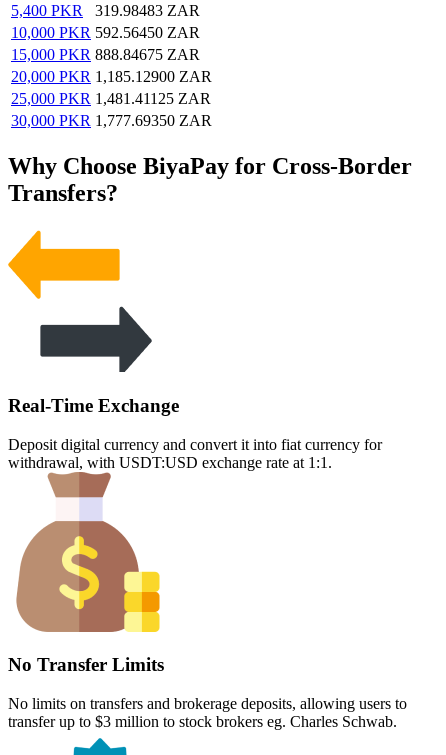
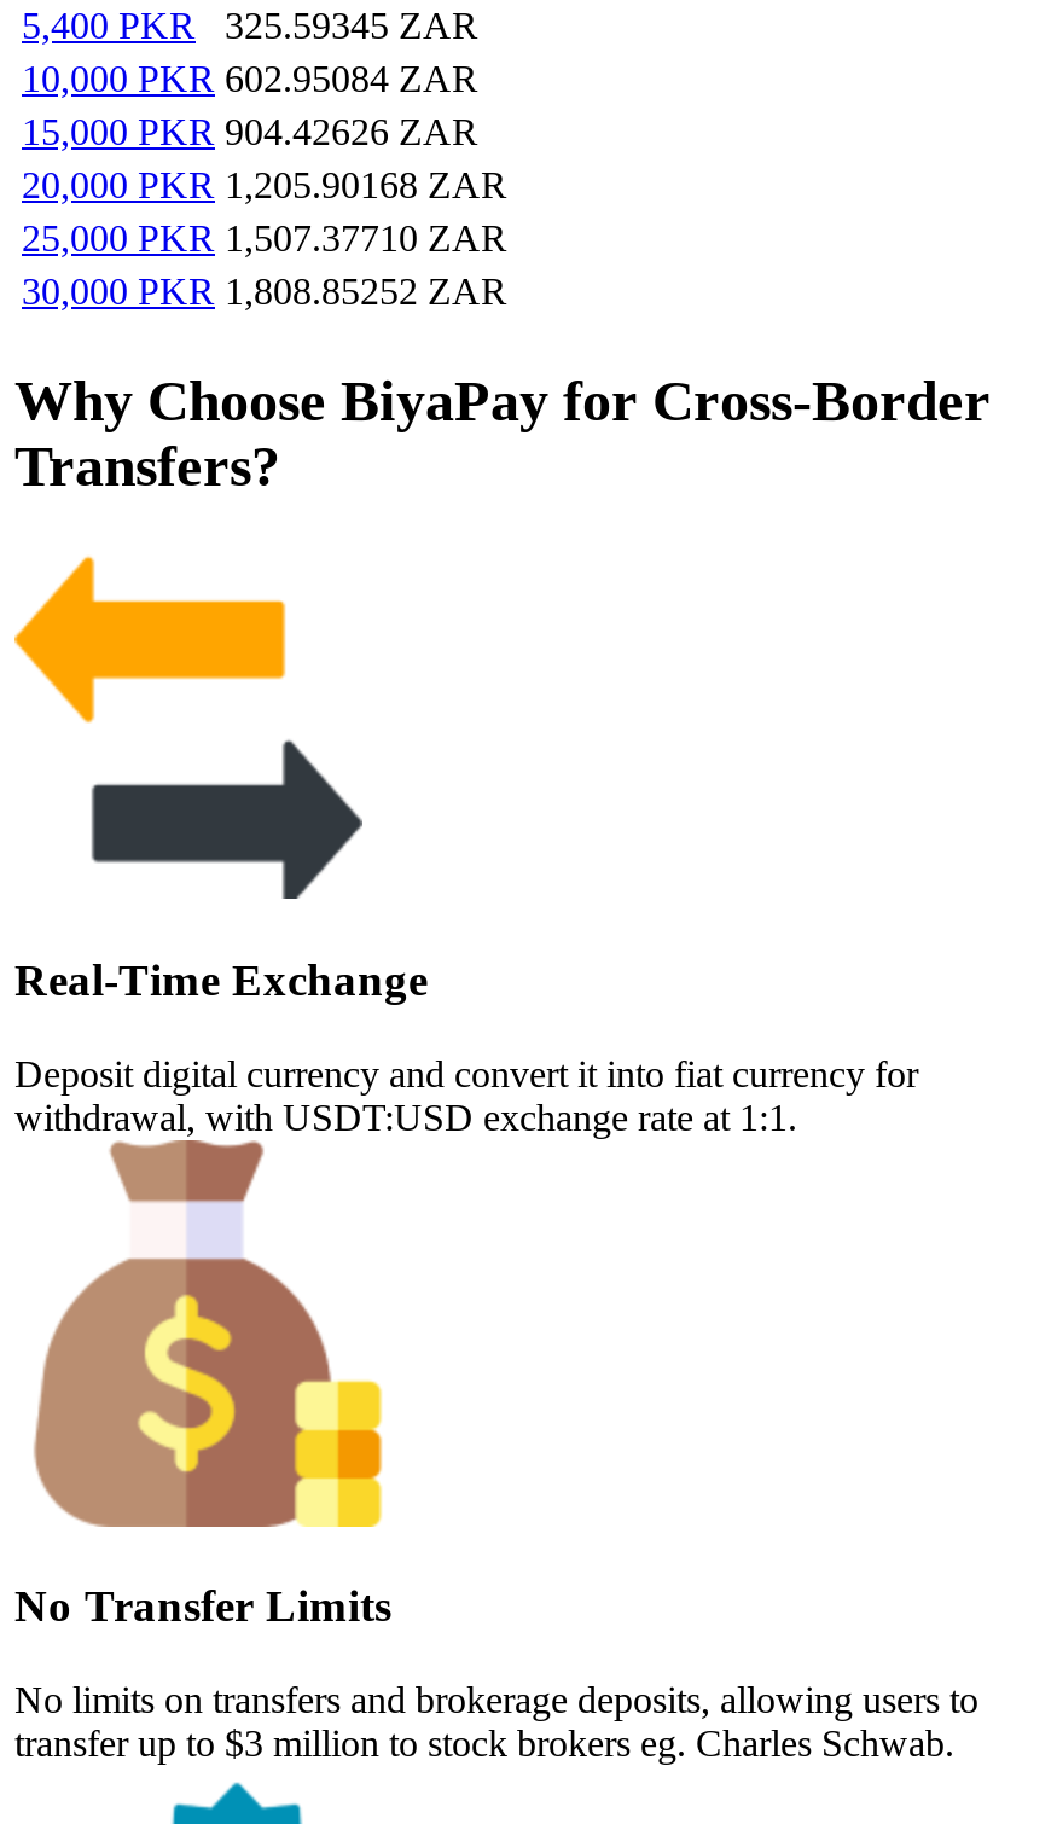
- 5,400 PKR 319.98483 ZAR
+ 5,400 PKR 325.59345 ZAR

- 10,000 PKR 592.56450 ZAR
+ 10,000 PKR 602.95084 ZAR

- 15,000 PKR 888.84675 ZAR
+ 15,000 PKR 904.42626 ZAR

- 20,000 PKR 1,185.12900 ZAR
+ 20,000 PKR 1,205.90168 ZAR

- 25,000 PKR 1,481.41125 ZAR
+ 25,000 PKR 1,507.37710 ZAR

- 30,000 PKR 1,777.69350 ZAR
+ 30,000 PKR 1,808.85252 ZAR
